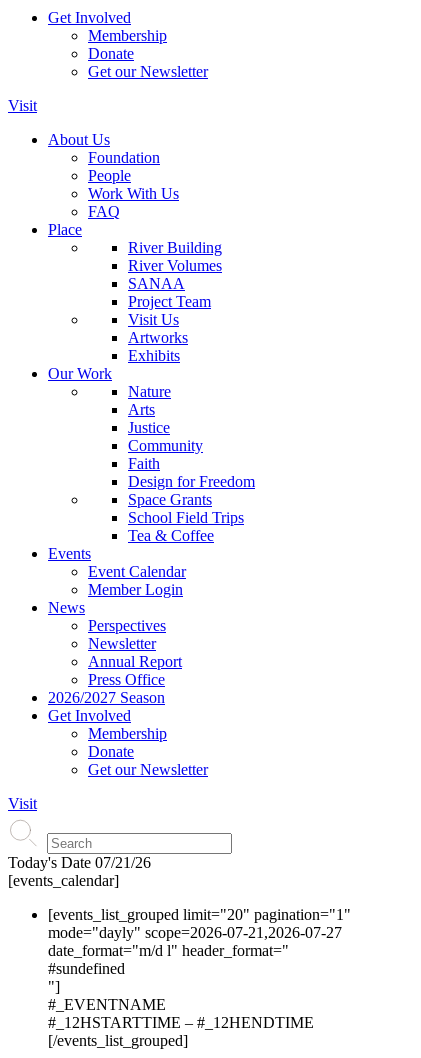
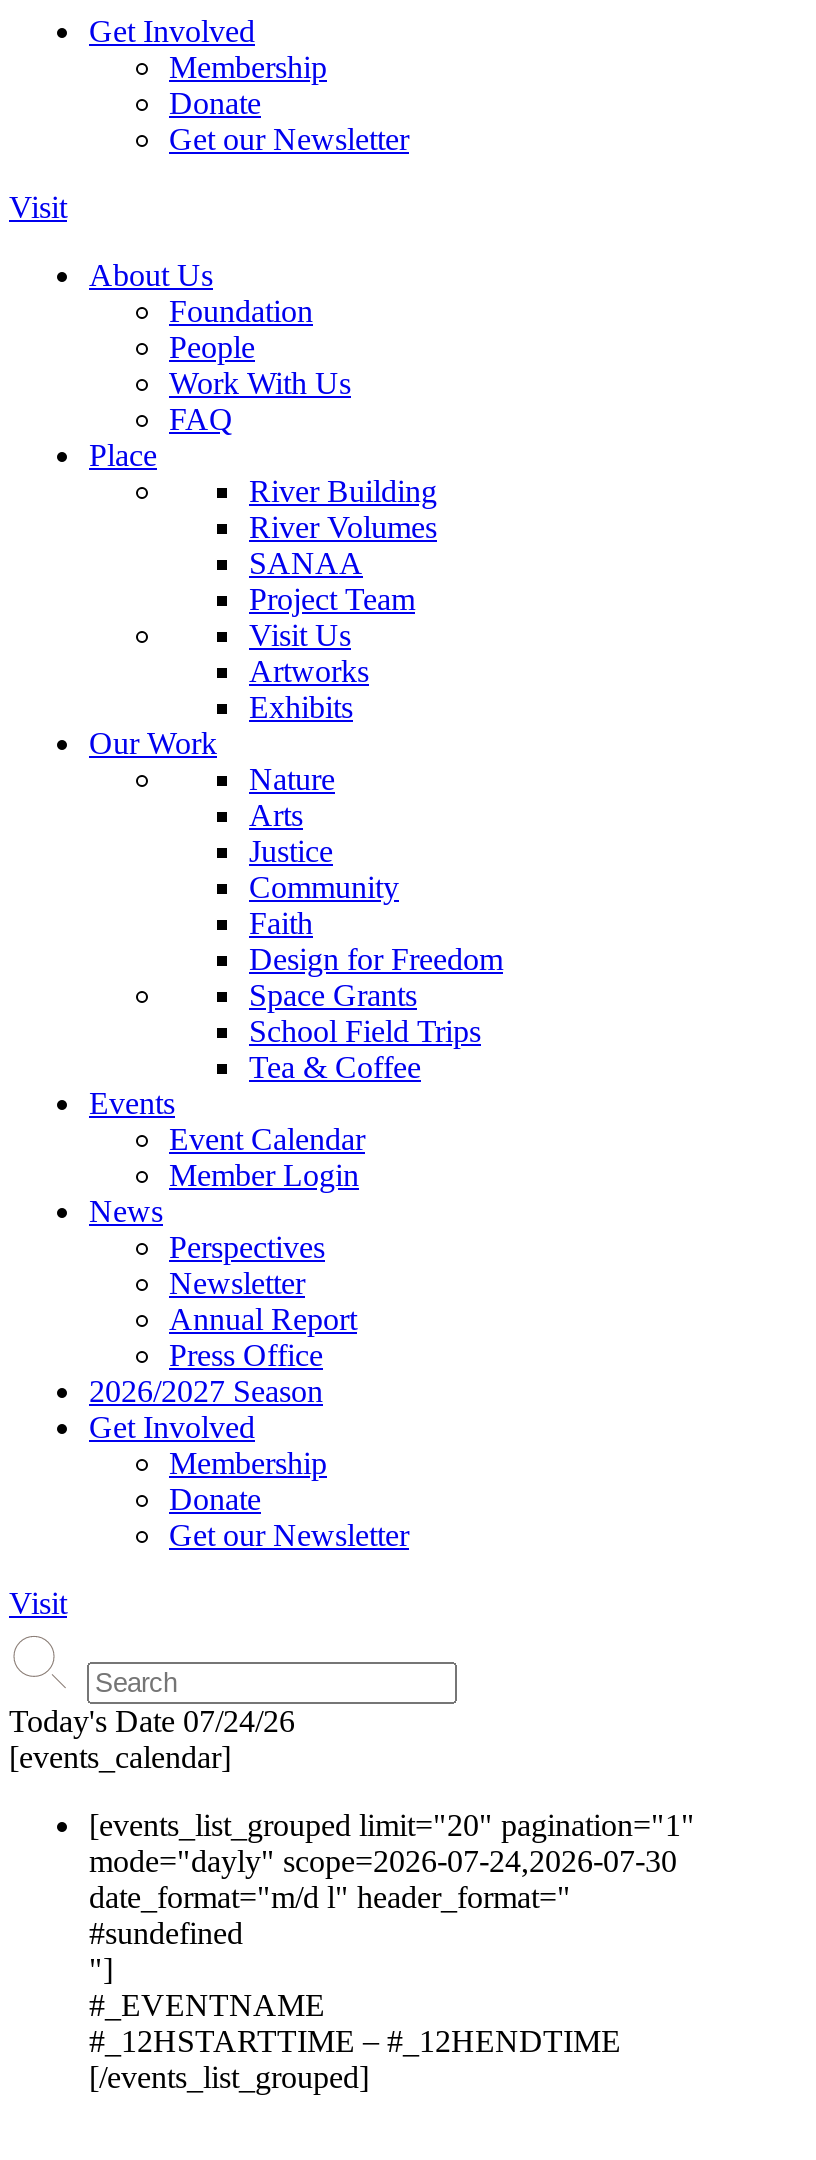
- Today's Date 07/21/26
+ Today's Date 07/24/26

- mode="dayly" scope=2026-07-21,2026-07-27
+ mode="dayly" scope=2026-07-24,2026-07-30
